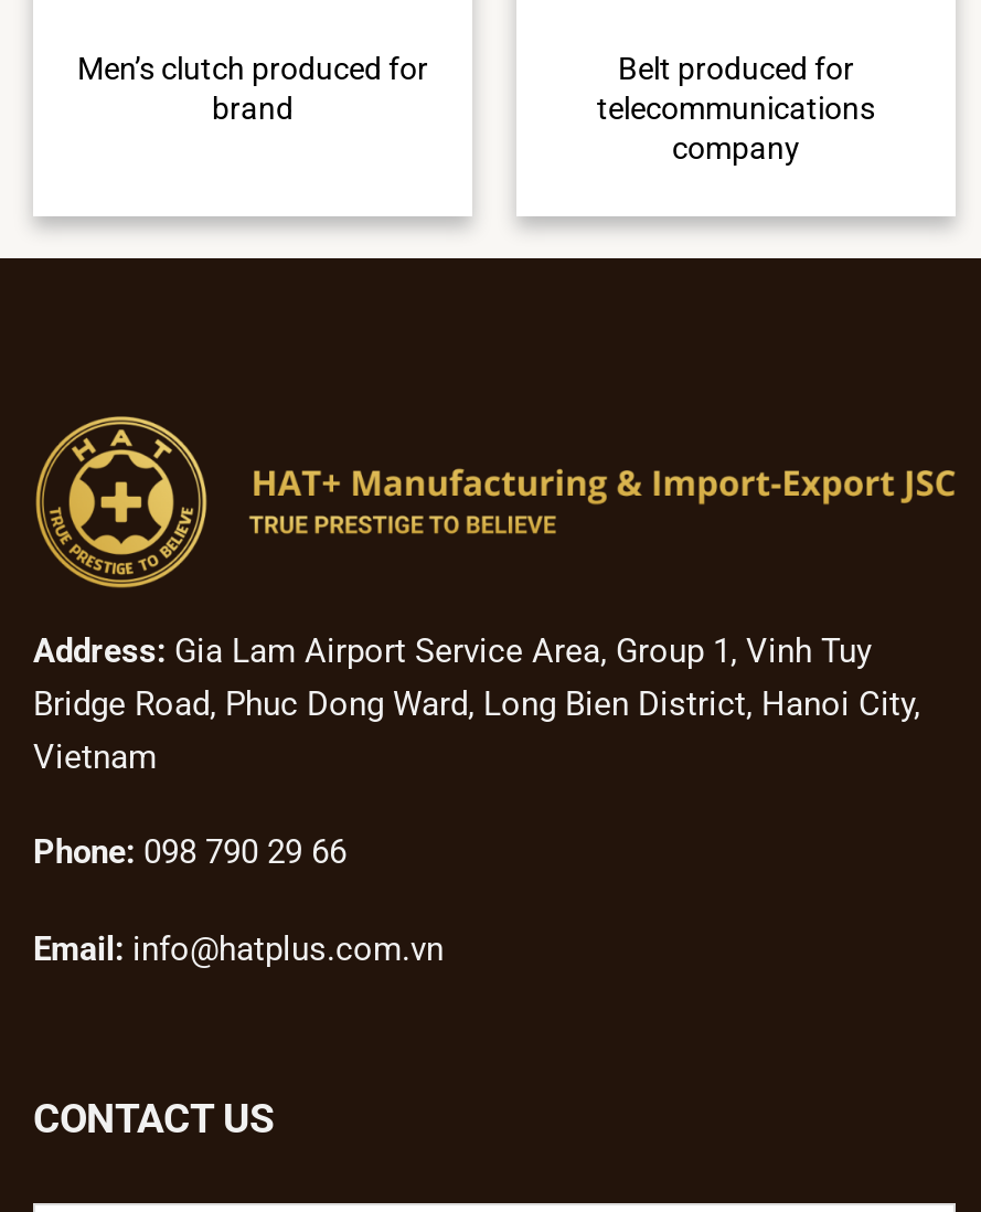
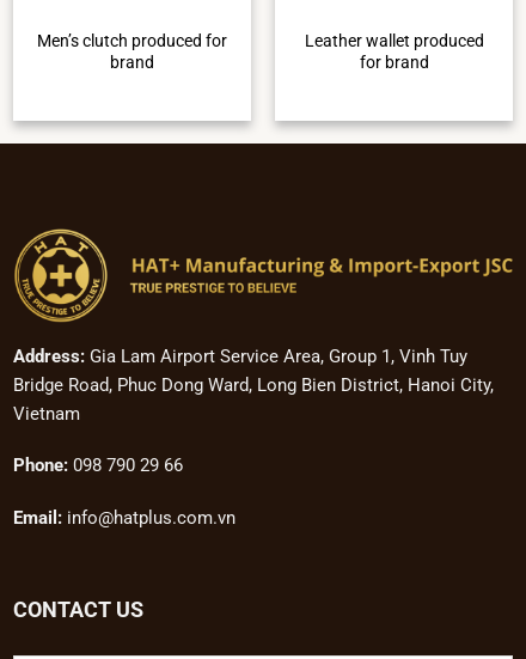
- Belt produced for
- telecommunications
- company
+ Leather wallet produced
+ for brand
